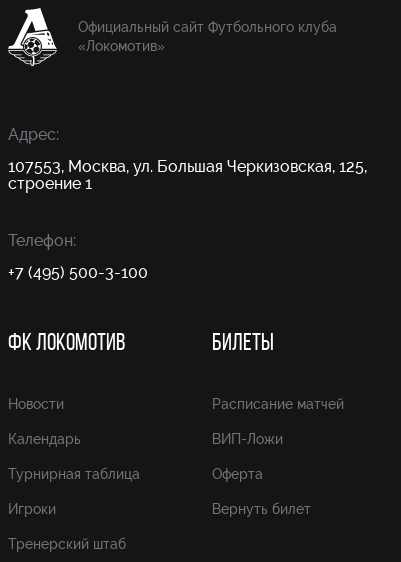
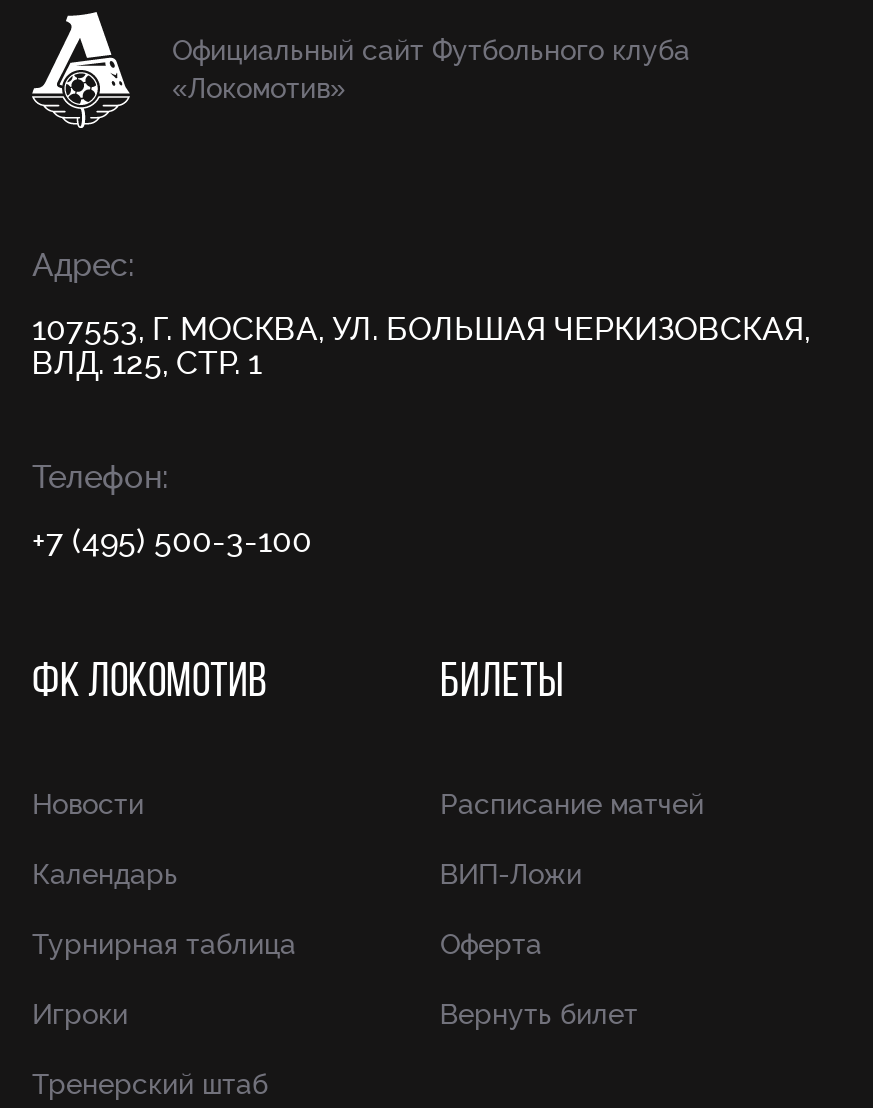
- 107553, Москва, ул. Большая Черкизовская, 125,
- строение 1
+ 107553, Г. МОСКВА, УЛ. БОЛЬШАЯ ЧЕРКИЗОВСКАЯ,
+ ВЛД. 125, СТР. 1
